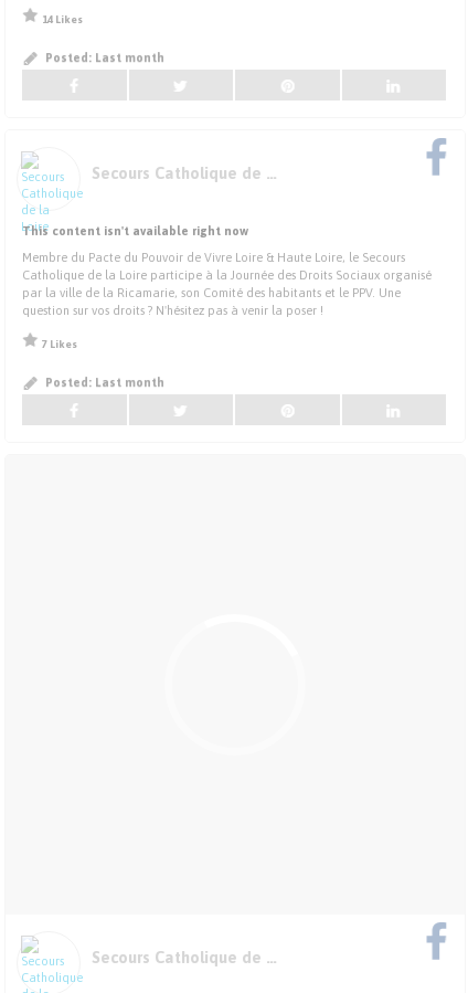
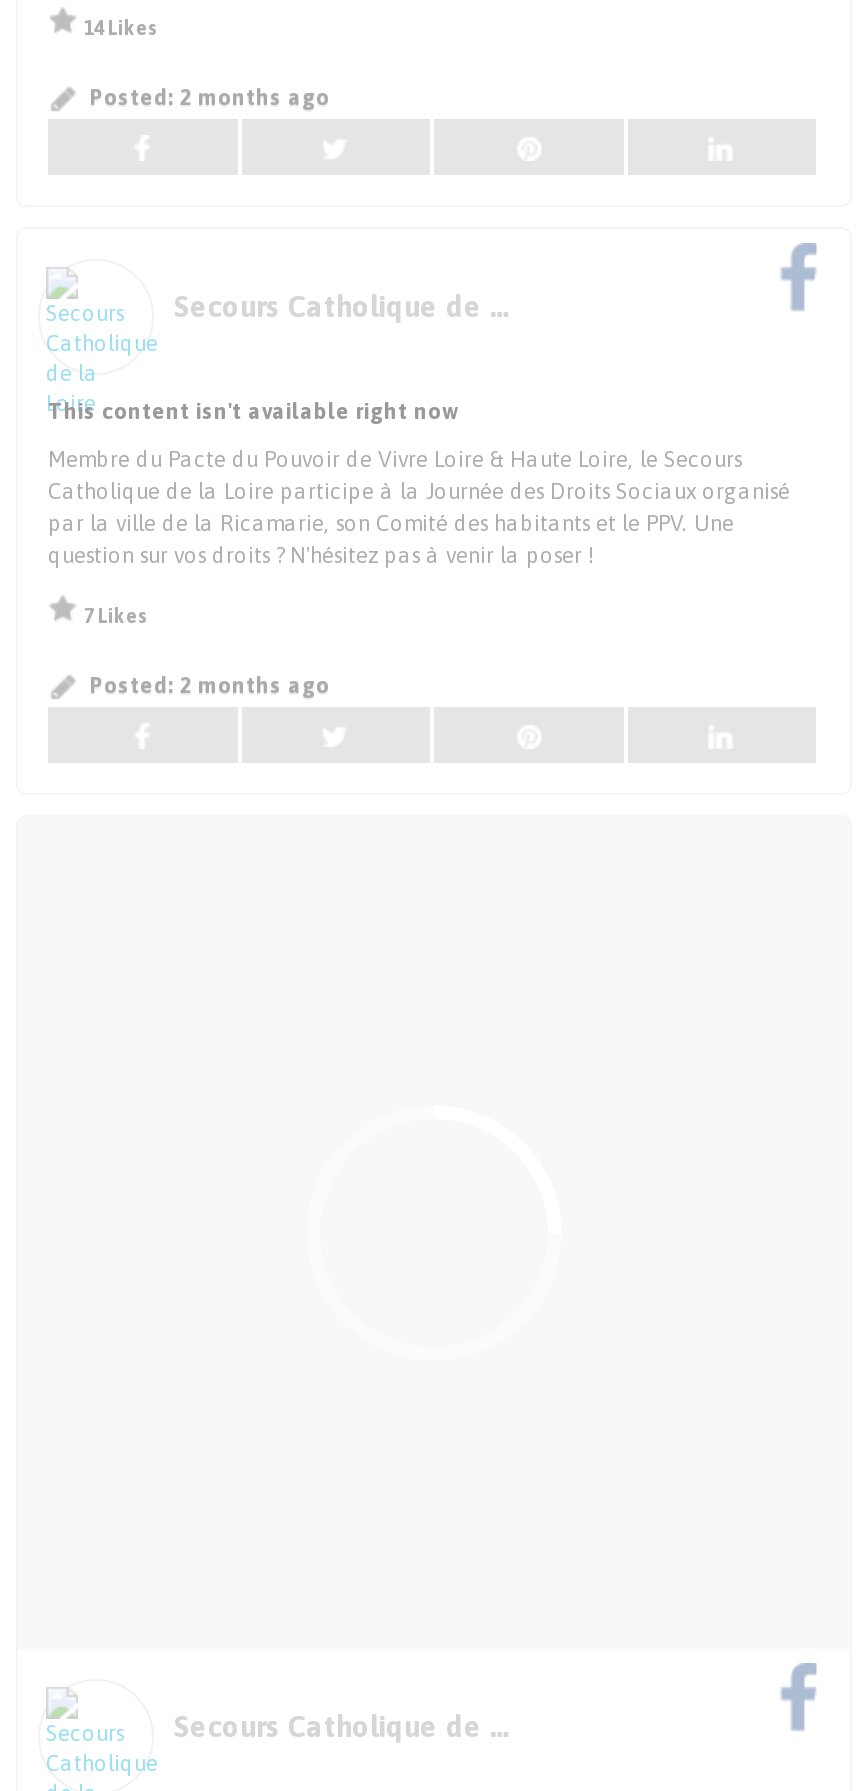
- Posted: Last month
+ Posted: 2 months ago

- Posted: Last month
+ Posted: 2 months ago
